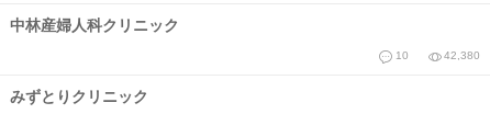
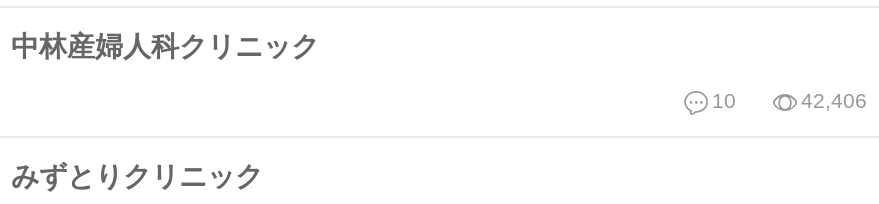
- 42,380
+ 42,406
